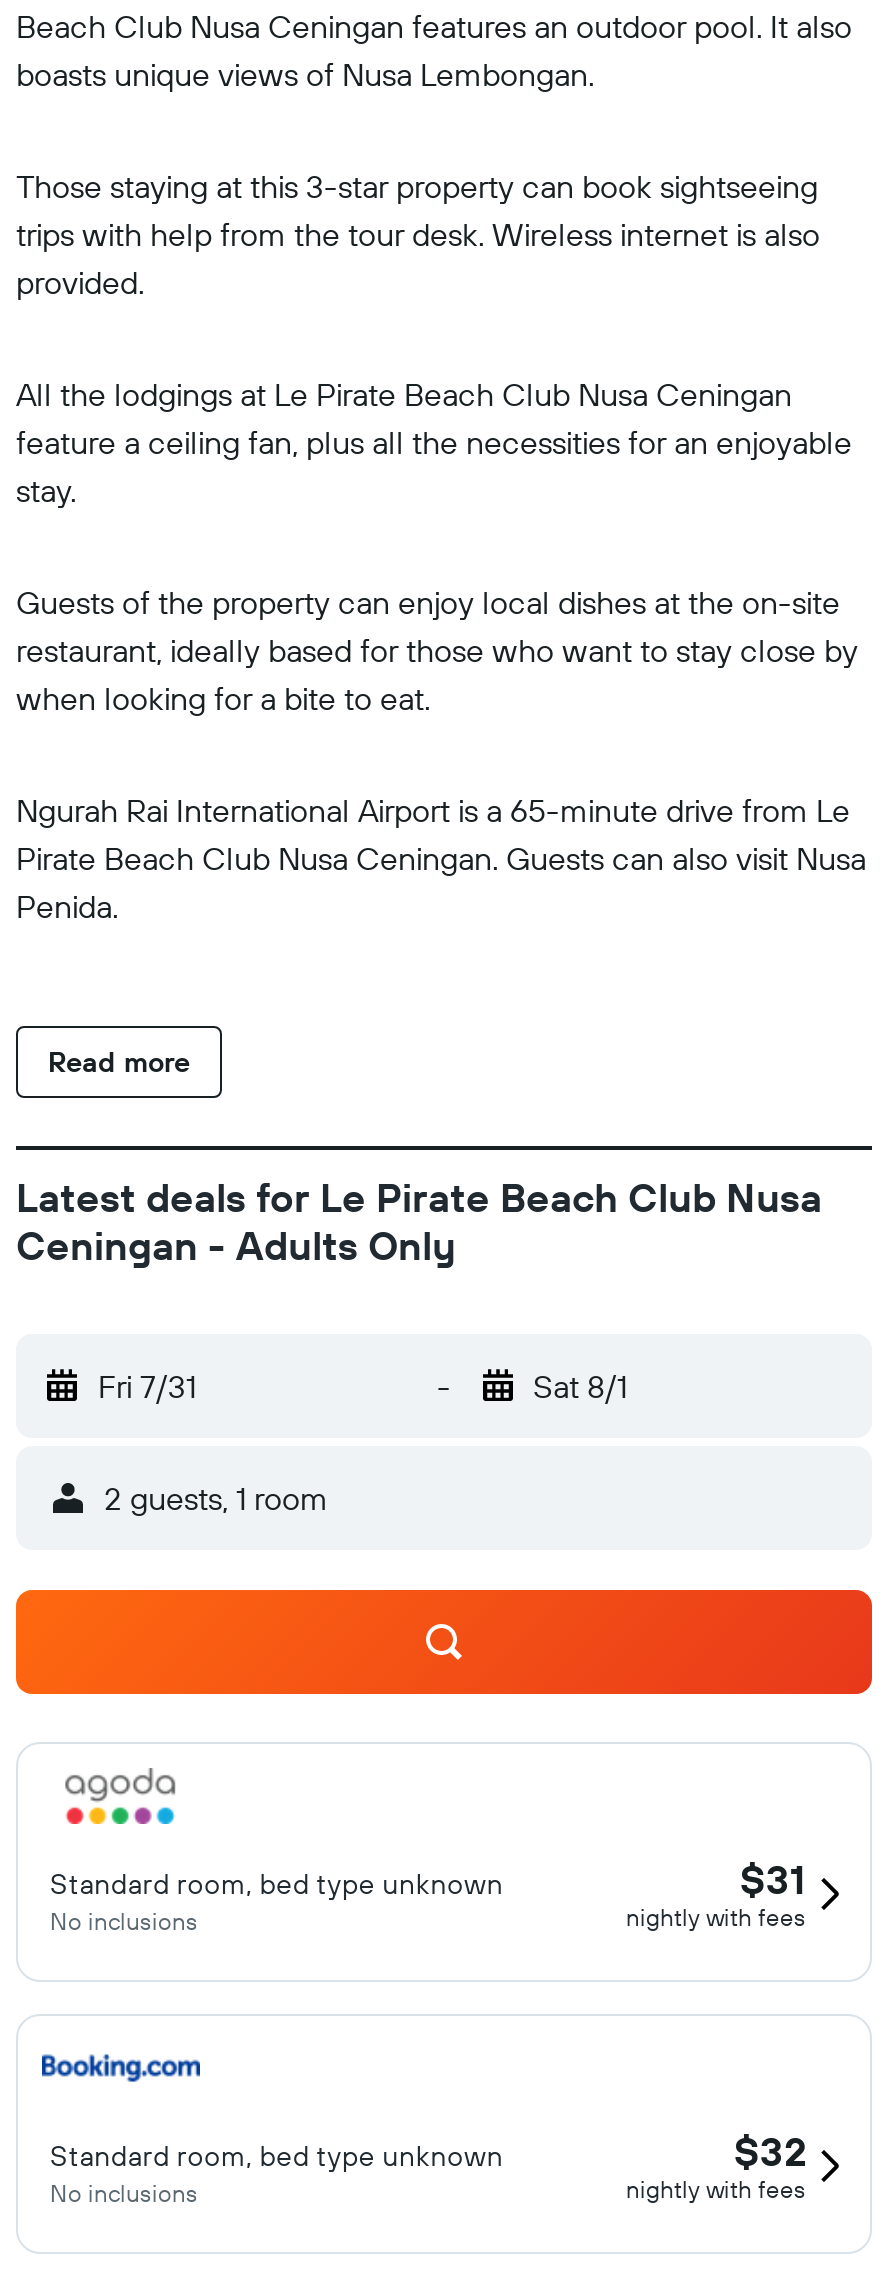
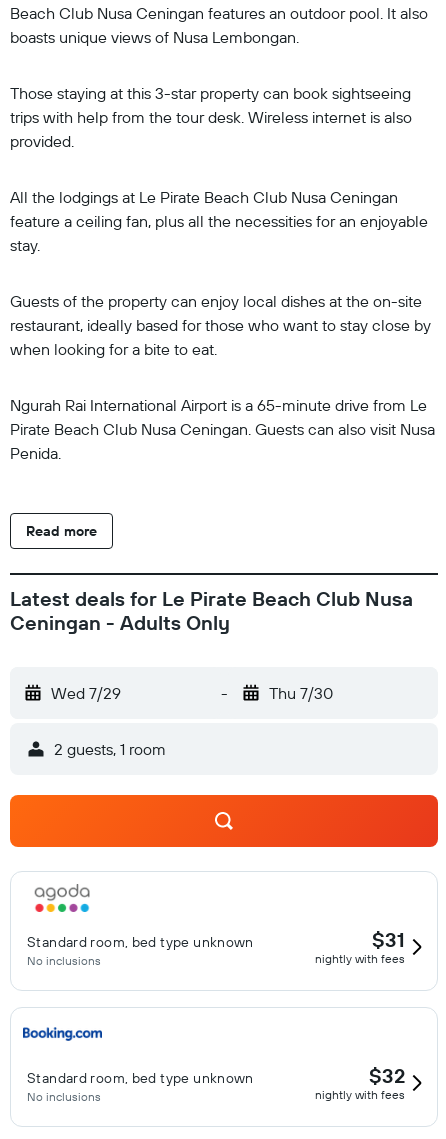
- Fri 7/31
+ Wed 7/29

- Sat 8/1
+ Thu 7/30
